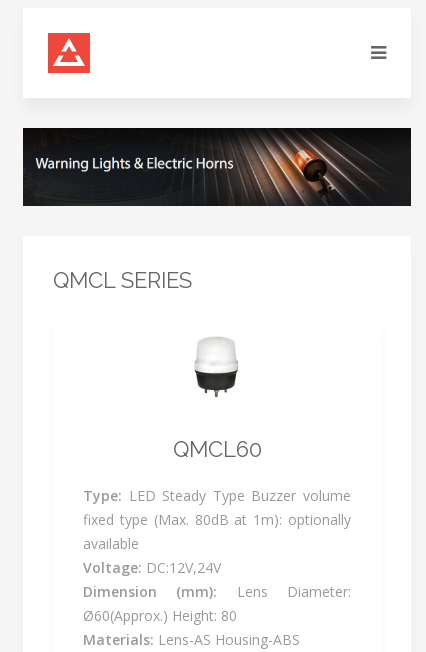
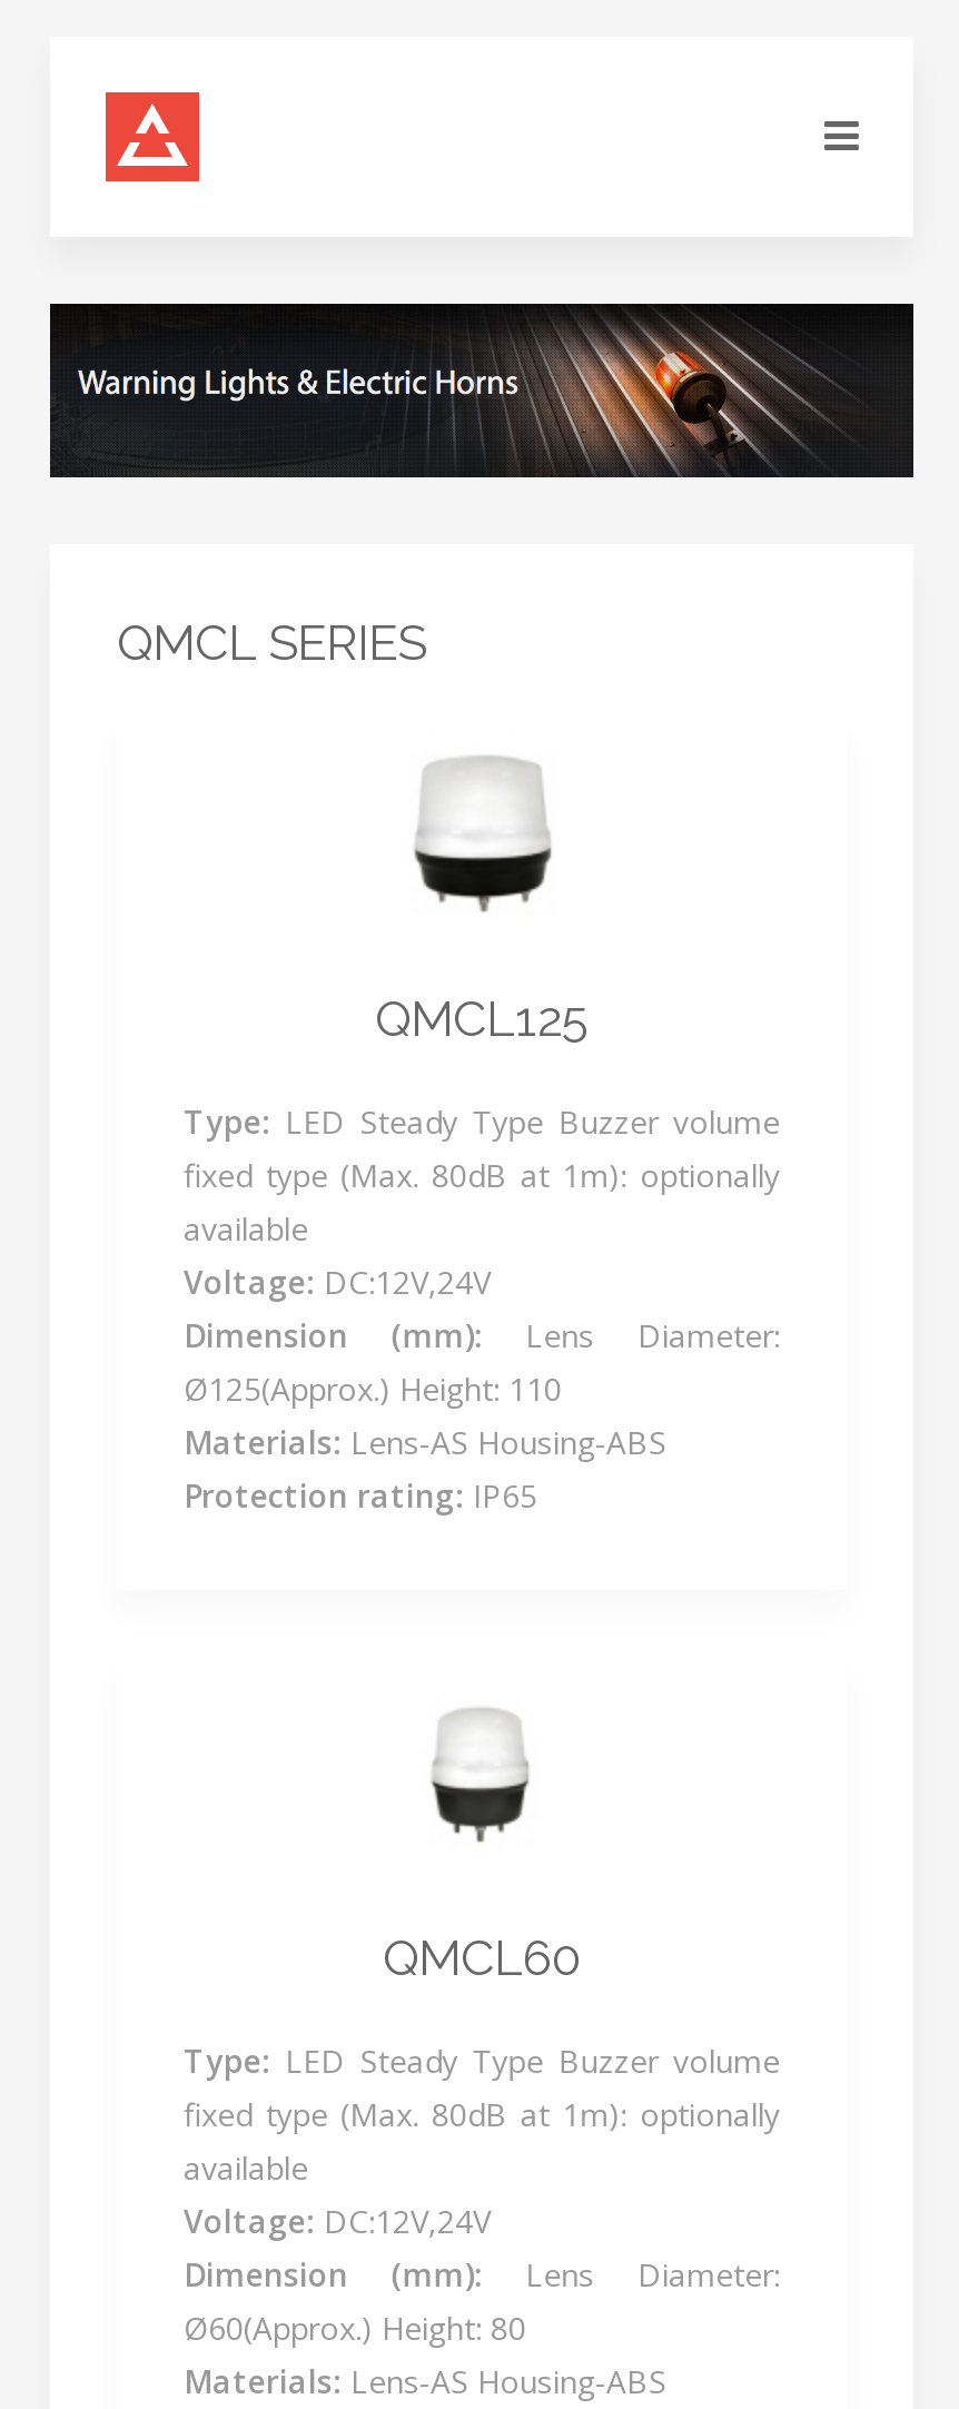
+ [image]
+ QMCL125
+ Type: LED Steady Type Buzzer volume
+ fixed type (Max. 80dB at 1m): optionally
+ available
+ Voltage: DC:12V,24V
+ Dimension (mm): Lens Diameter:
+ Ø125(Approx.) Height: 110
+ Materials: Lens-AS Housing-ABS
+ Protection rating: IP65
